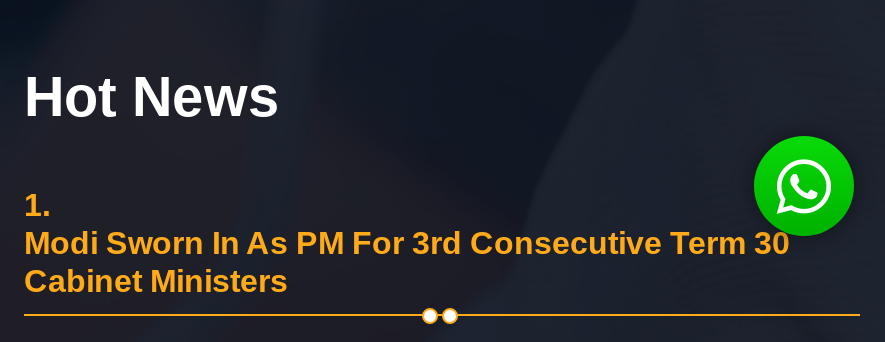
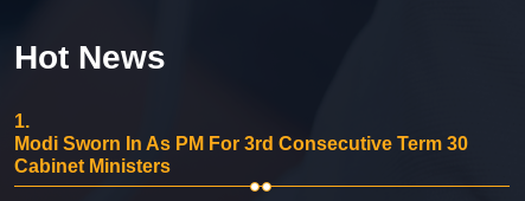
- [image]
